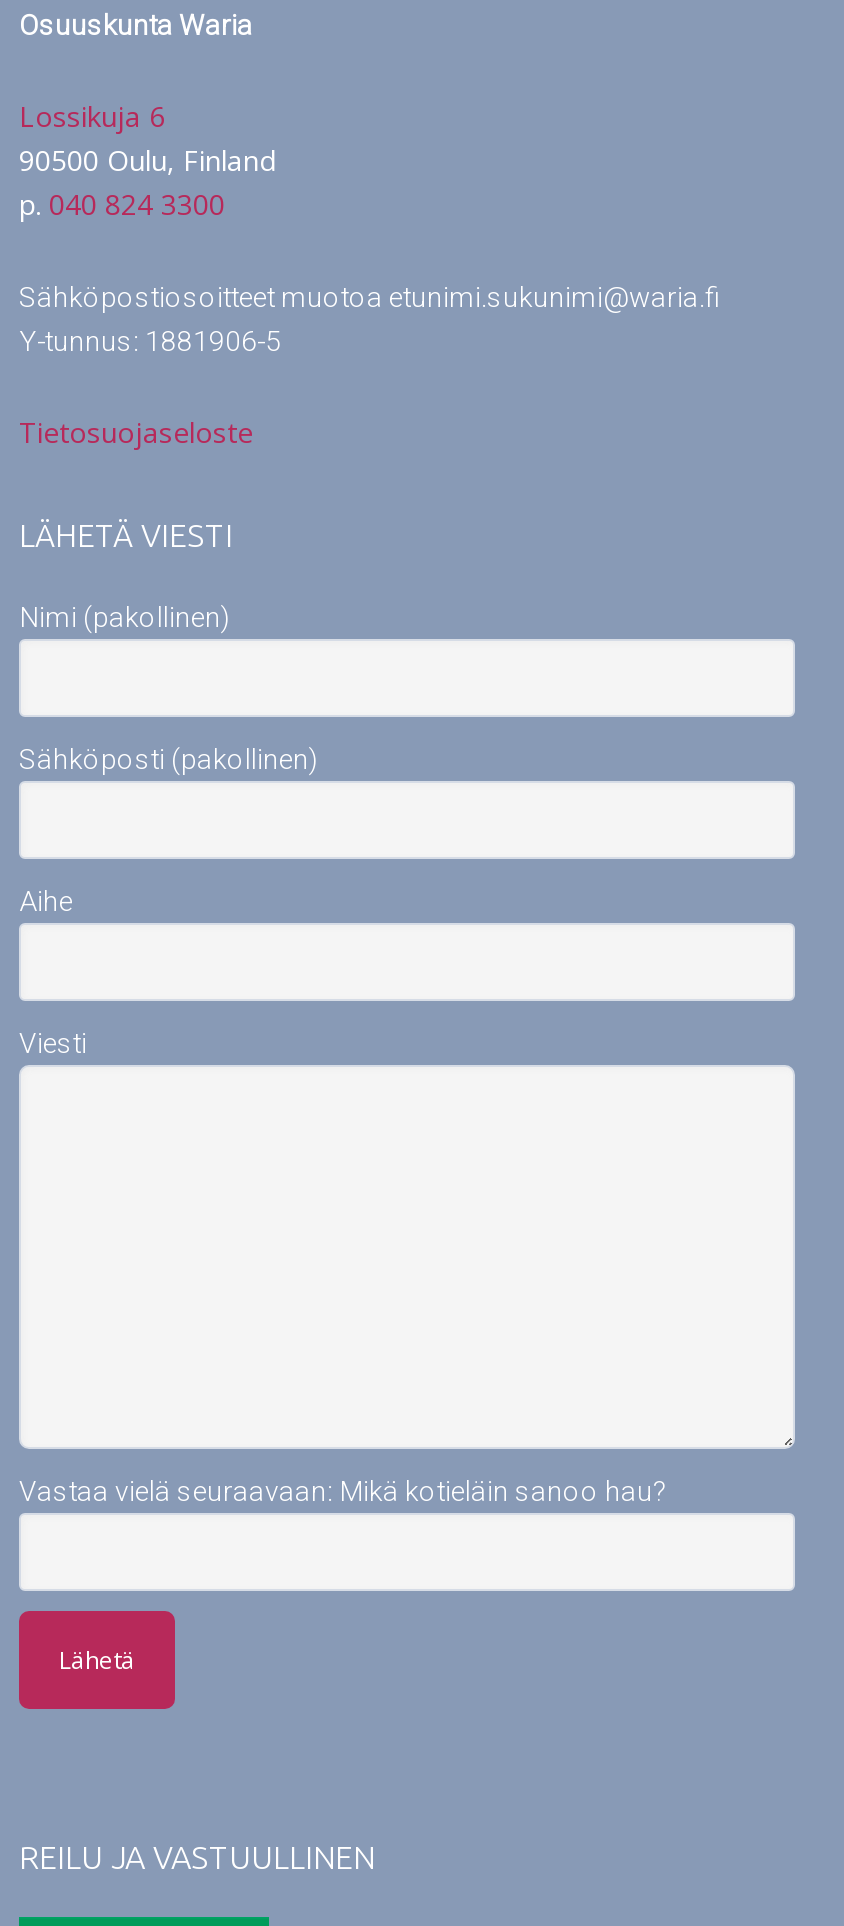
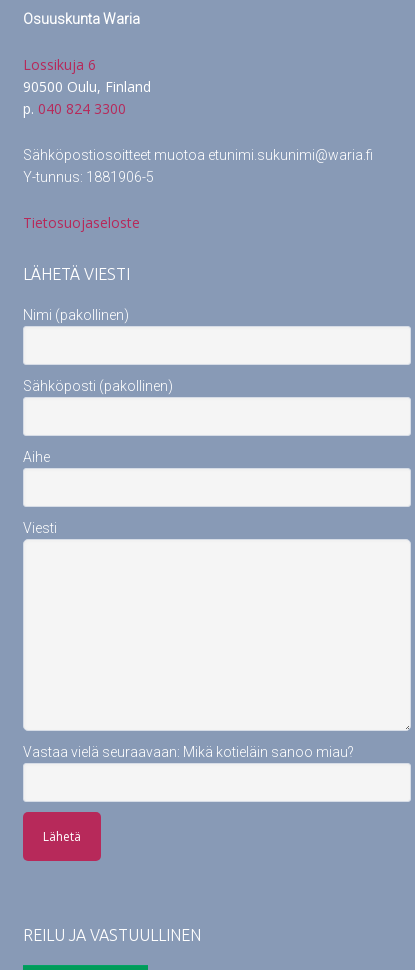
- Vastaa vielä seuraavaan: Mikä kotieläin sanoo hau?
+ Vastaa vielä seuraavaan: Mikä kotieläin sanoo miau?
